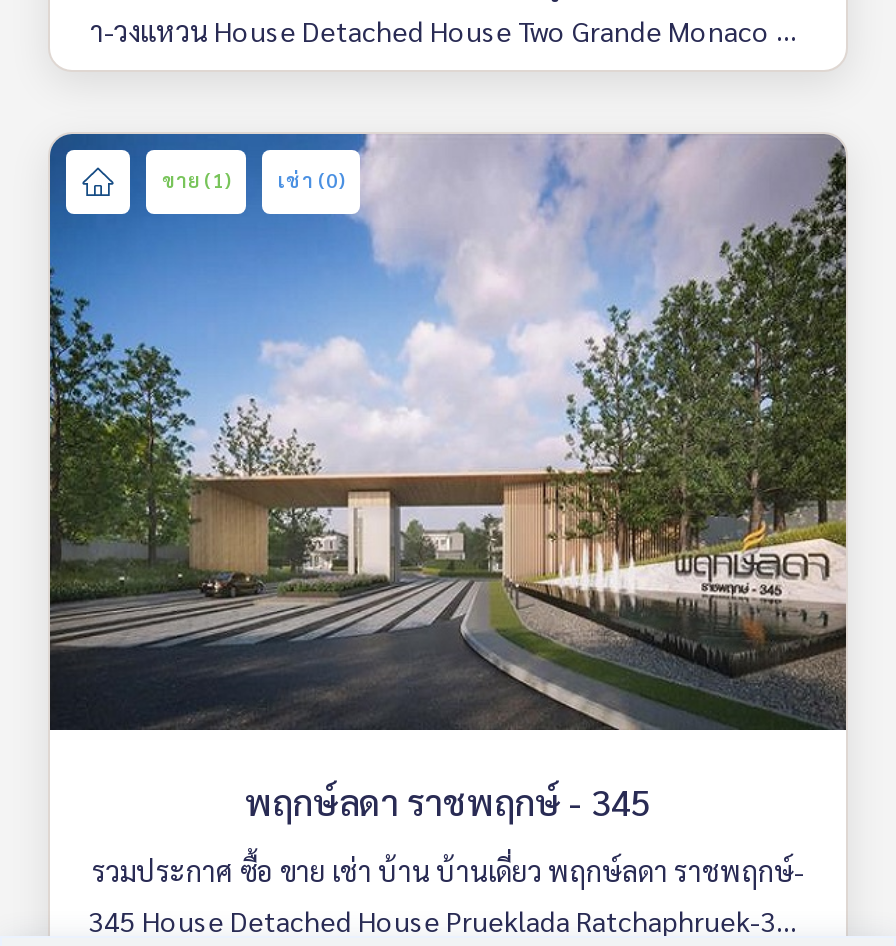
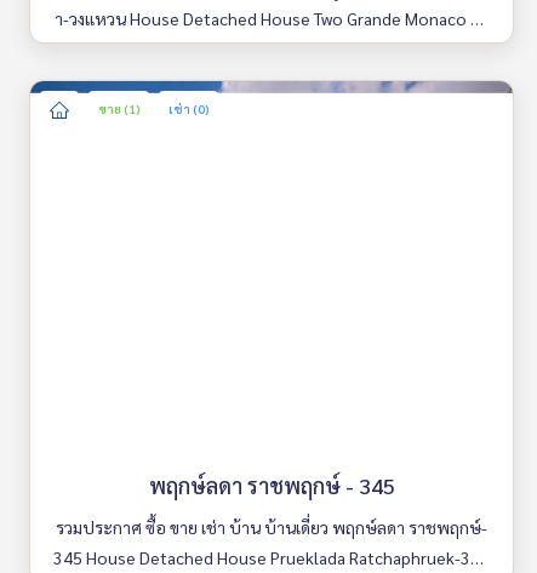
- [image]
